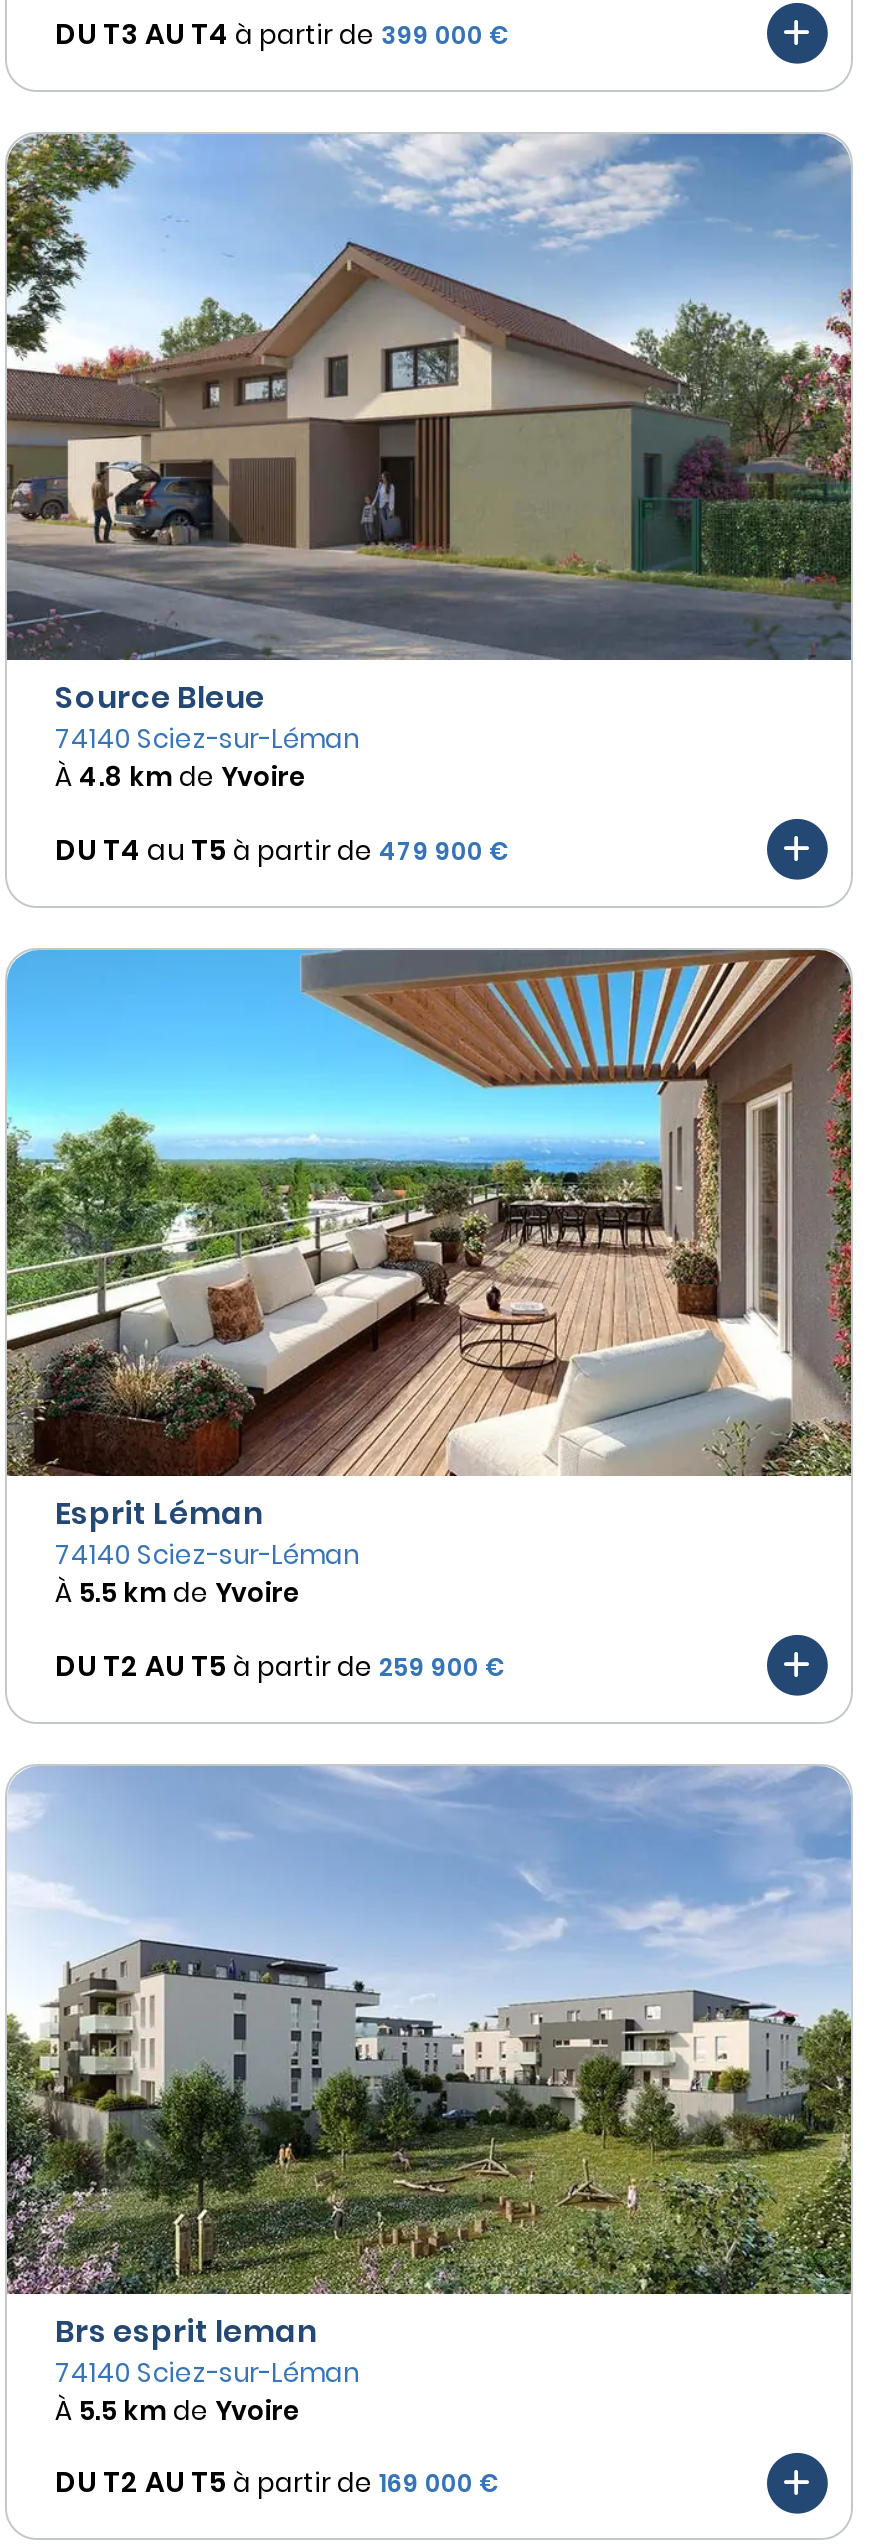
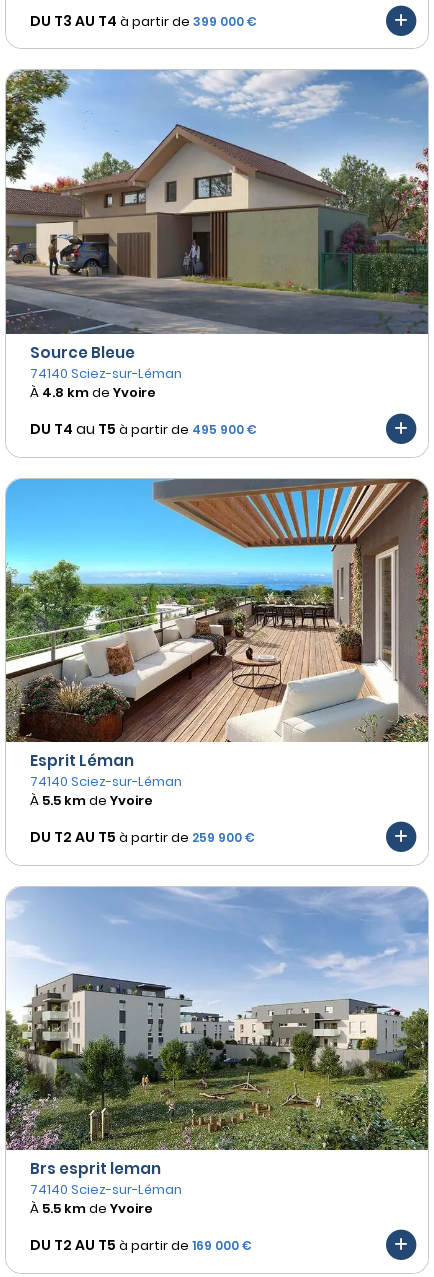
- DU T4 au T5 à partir de 479 900 €
+ DU T4 au T5 à partir de 495 900 €
